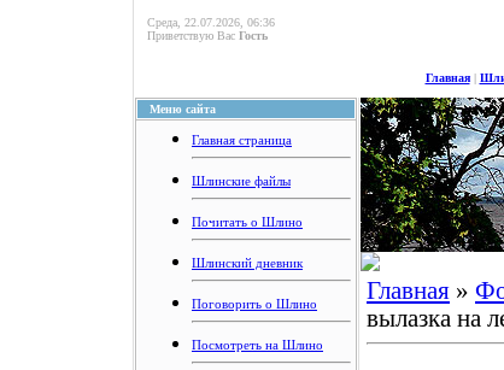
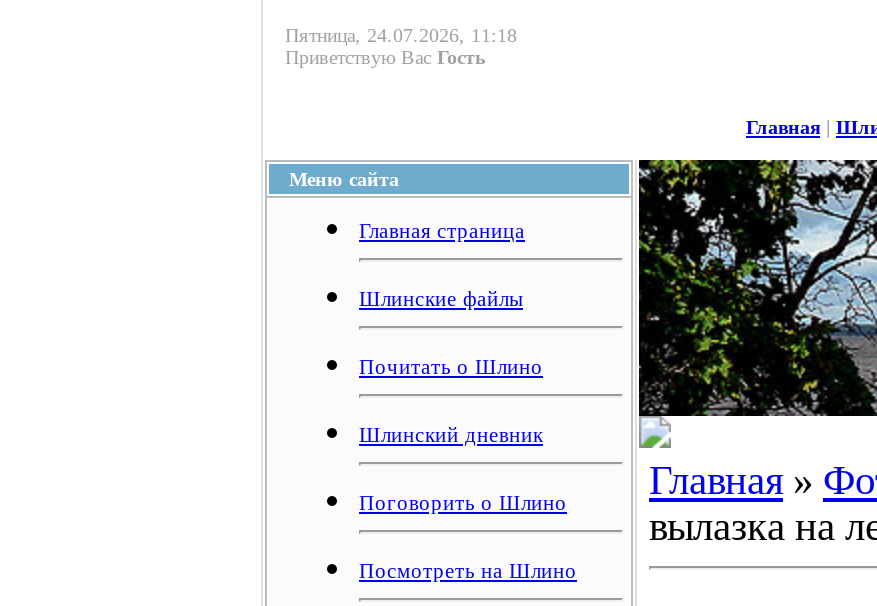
- Среда, 22.07.2026, 06:36
+ Пятница, 24.07.2026, 11:18
